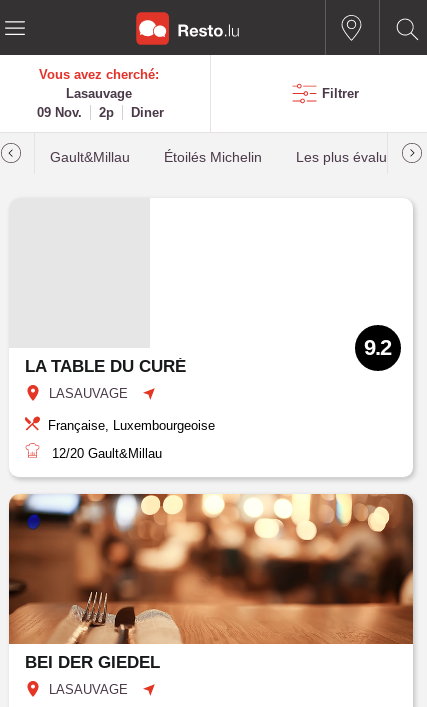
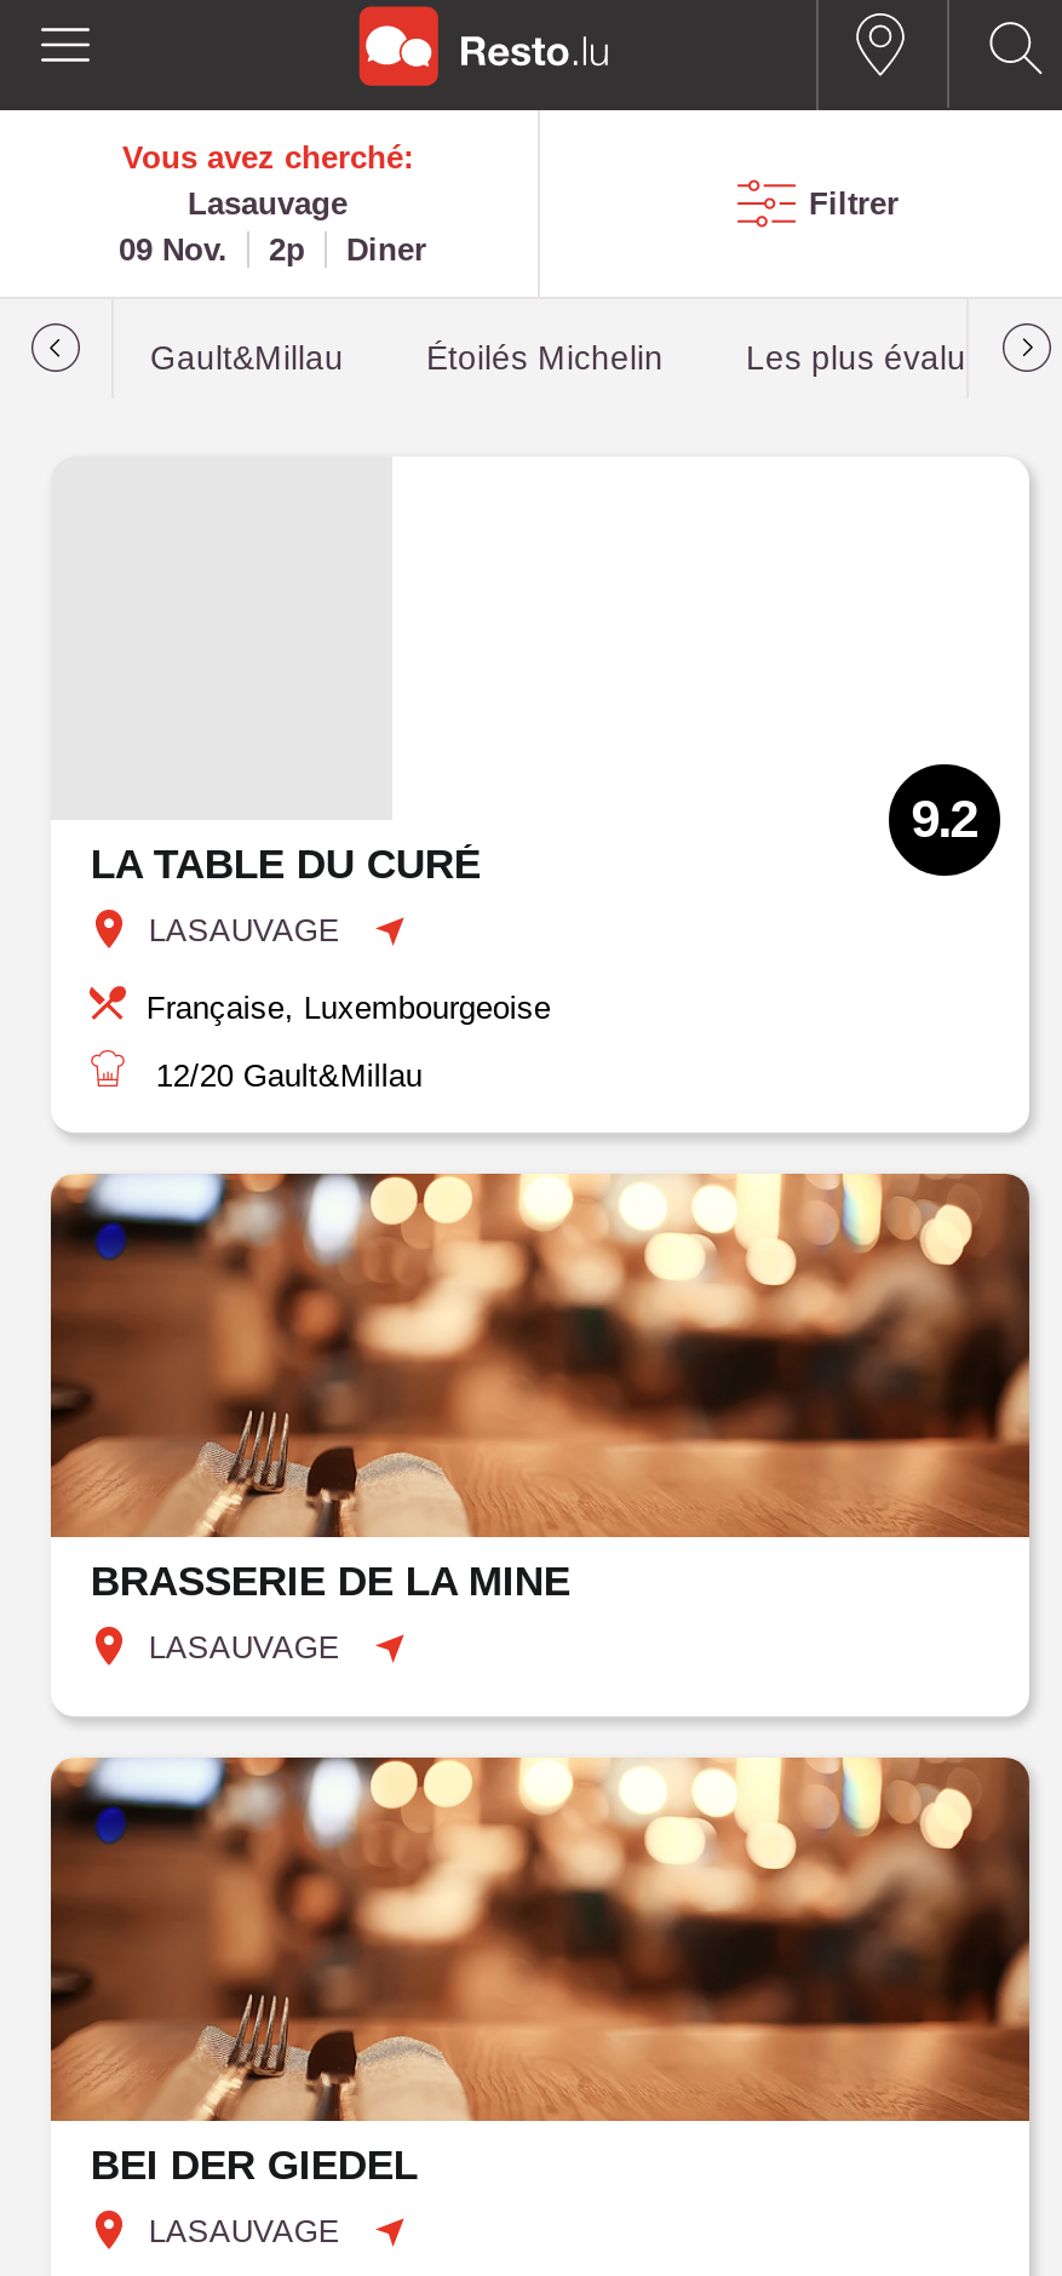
+ BRASSERIE DE LA MINE
+ LASAUVAGE
